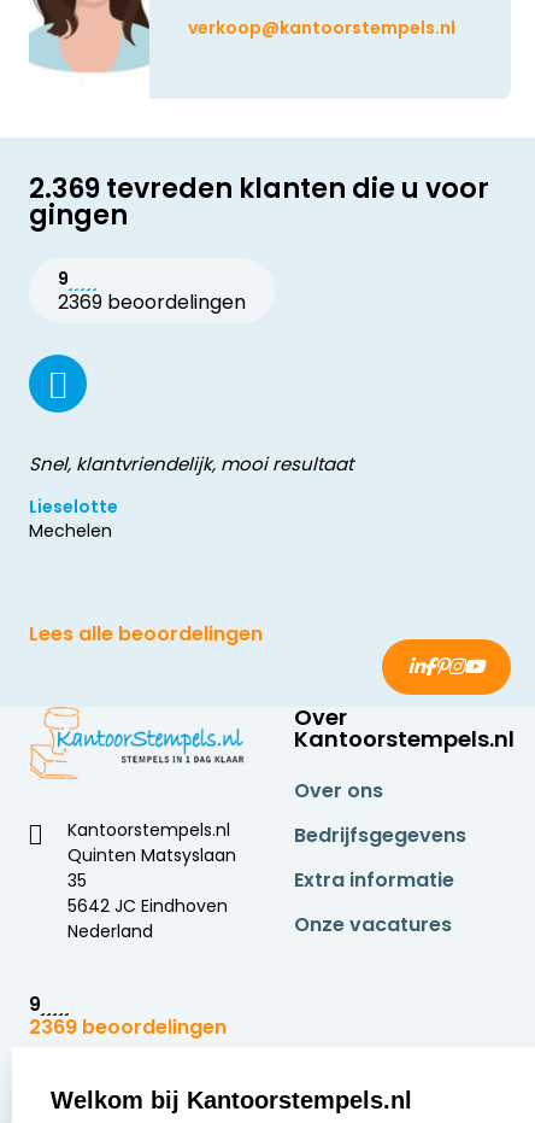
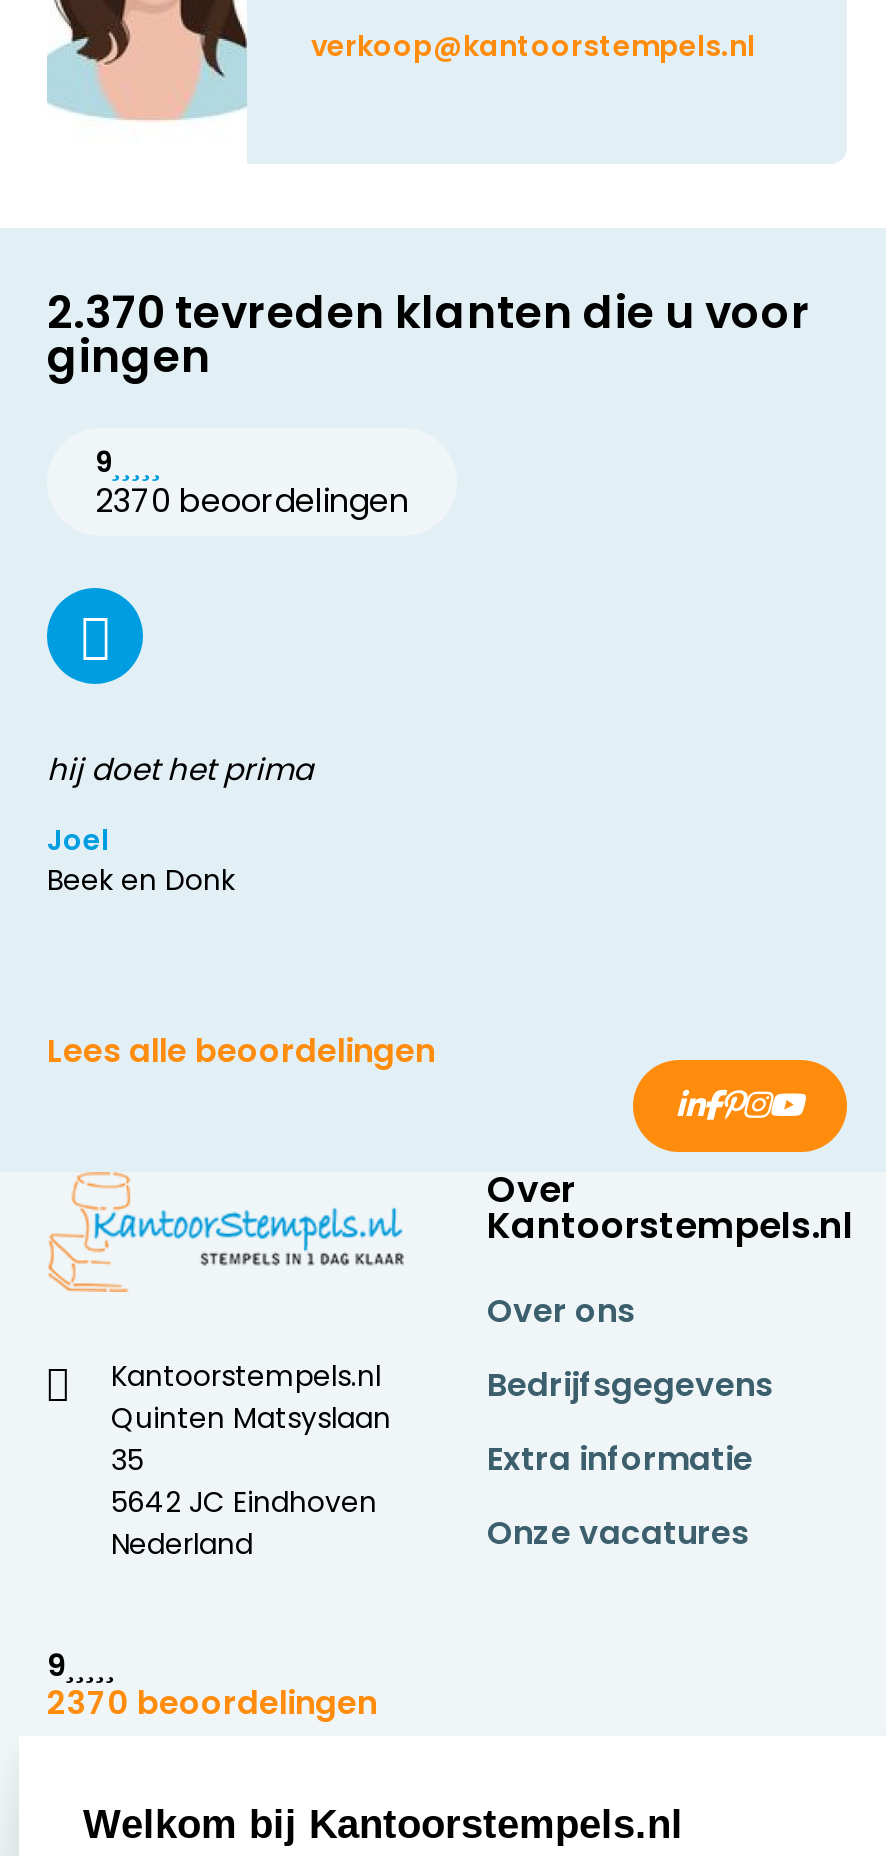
- 2.369 tevreden klanten die u voor
+ 2.370 tevreden klanten die u voor

- 2369 beoordelingen
+ 2370 beoordelingen

- Snel, klantvriendelijk, mooi resultaat
+ hij doet het prima

- Lieselotte
- Mechelen
+ Joel
+ Beek en Donk

- 2369 beoordelingen
+ 2370 beoordelingen
